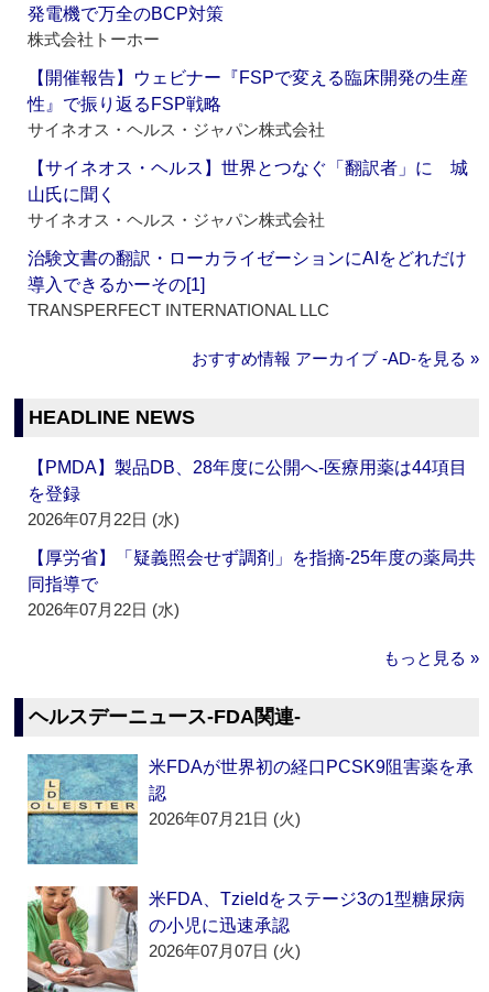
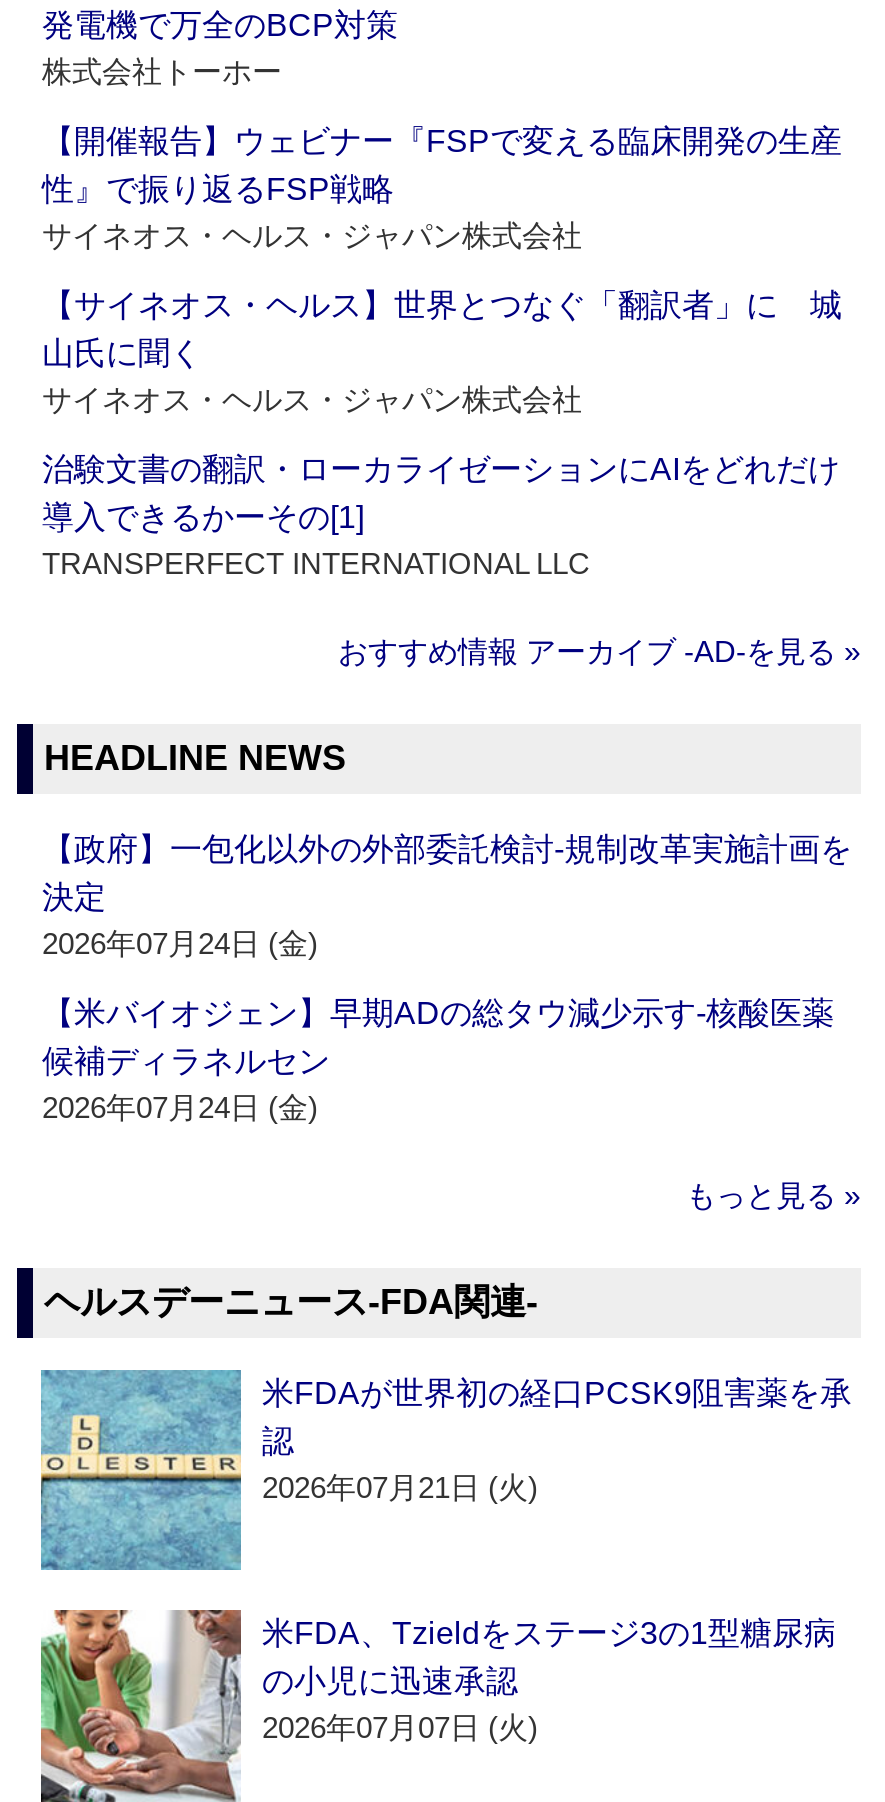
- 【PMDA】製品DB、28年度に公開へ‐医療用薬は44項目
- を登録
- 2026年07月22日 (水)
+ 【政府】一包化以外の外部委託検討‐規制改革実施計画を
+ 決定
+ 2026年07月24日 (金)

- 【厚労省】「疑義照会せず調剤」を指摘‐25年度の薬局共
- 同指導で
- 2026年07月22日 (水)
+ 【米バイオジェン】早期ADの総タウ減少示す‐核酸医薬
+ 候補ディラネルセン
+ 2026年07月24日 (金)
